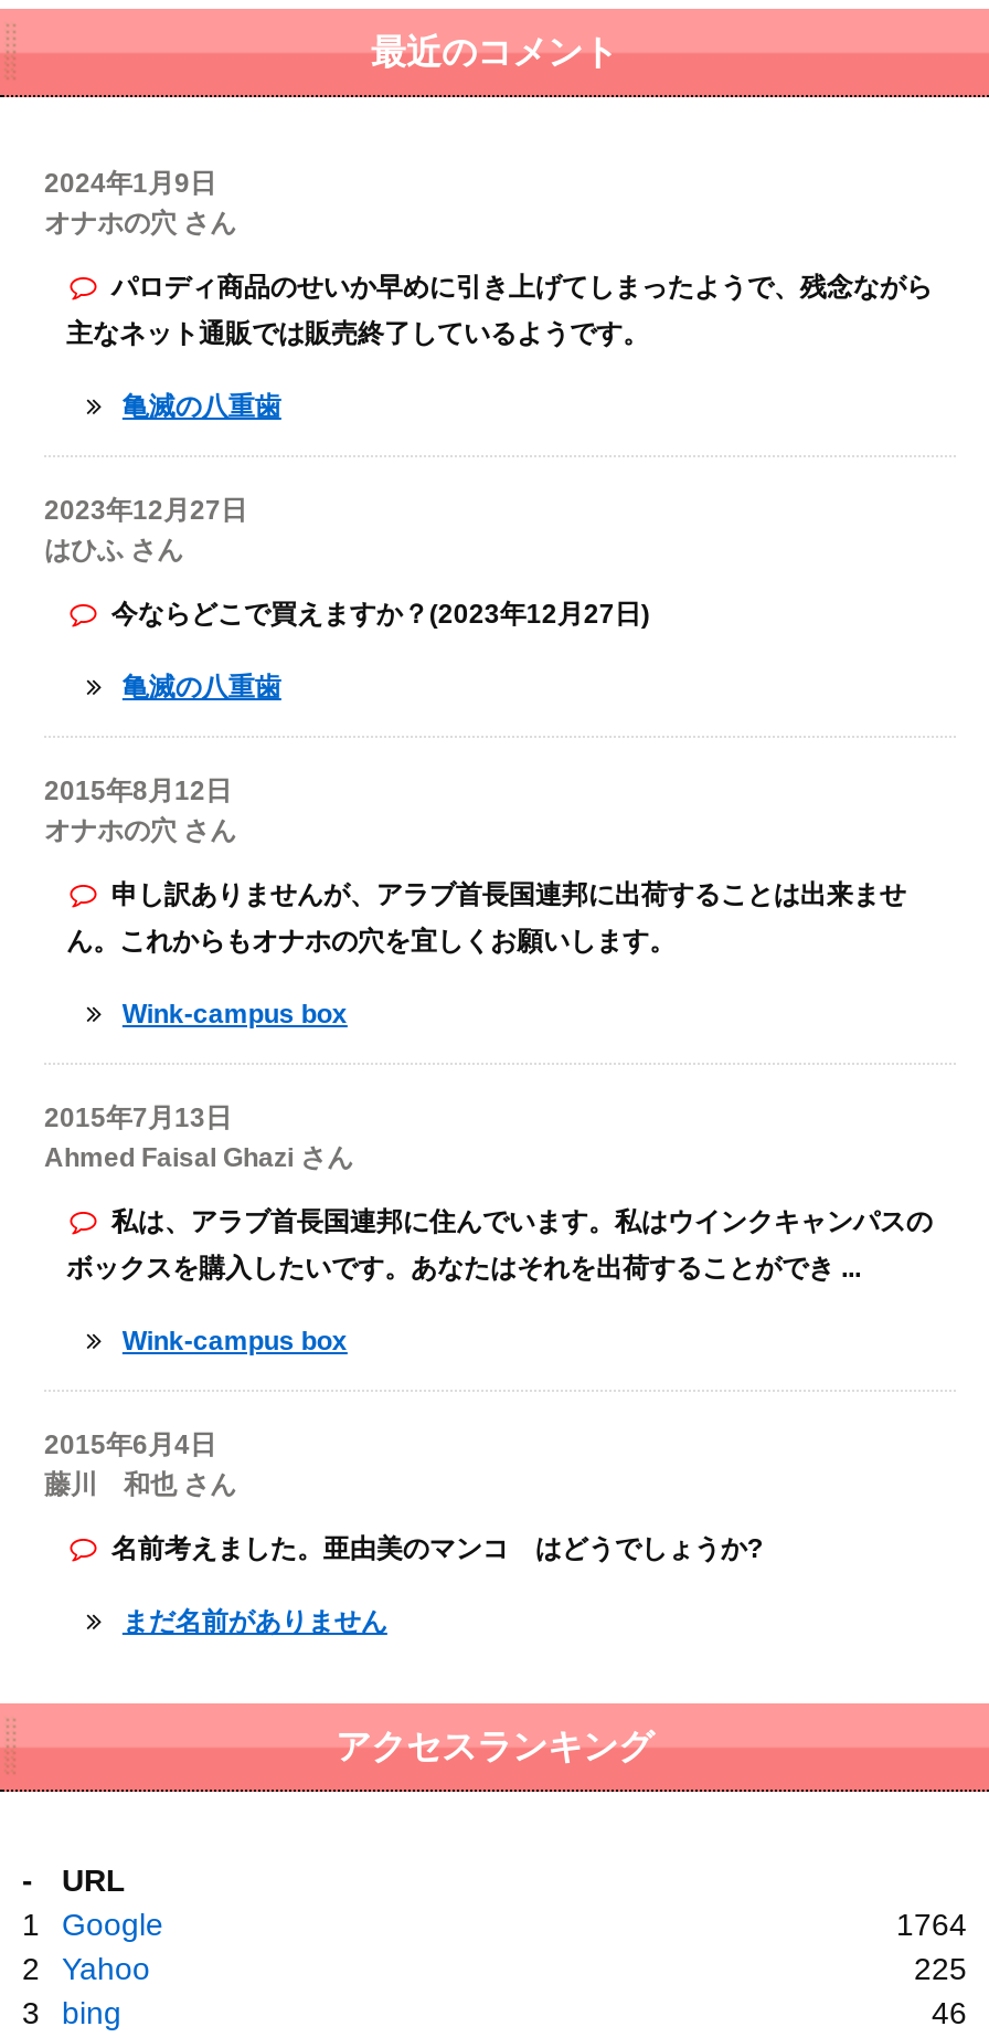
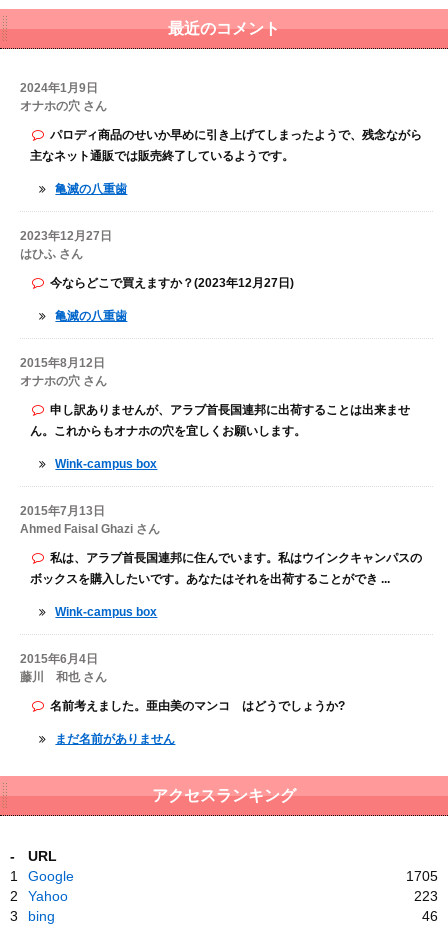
- 1764
+ 1705

- 225
+ 223
